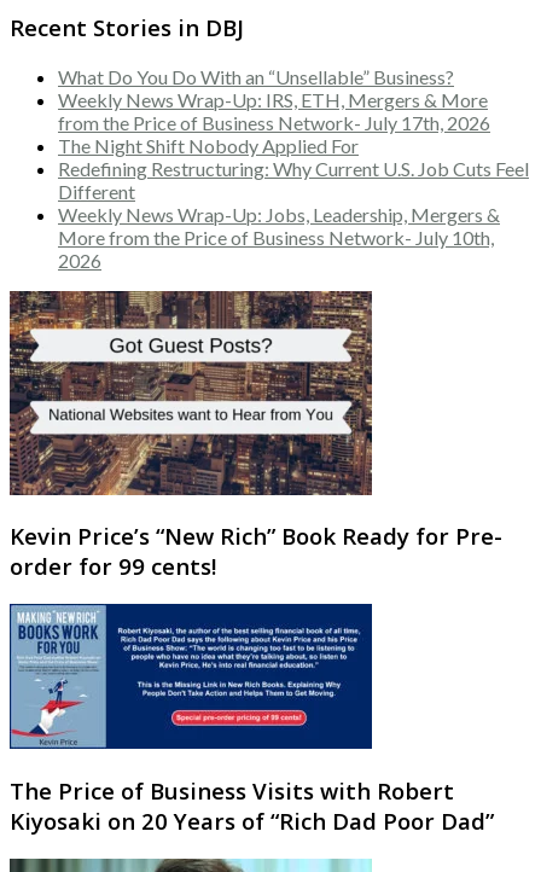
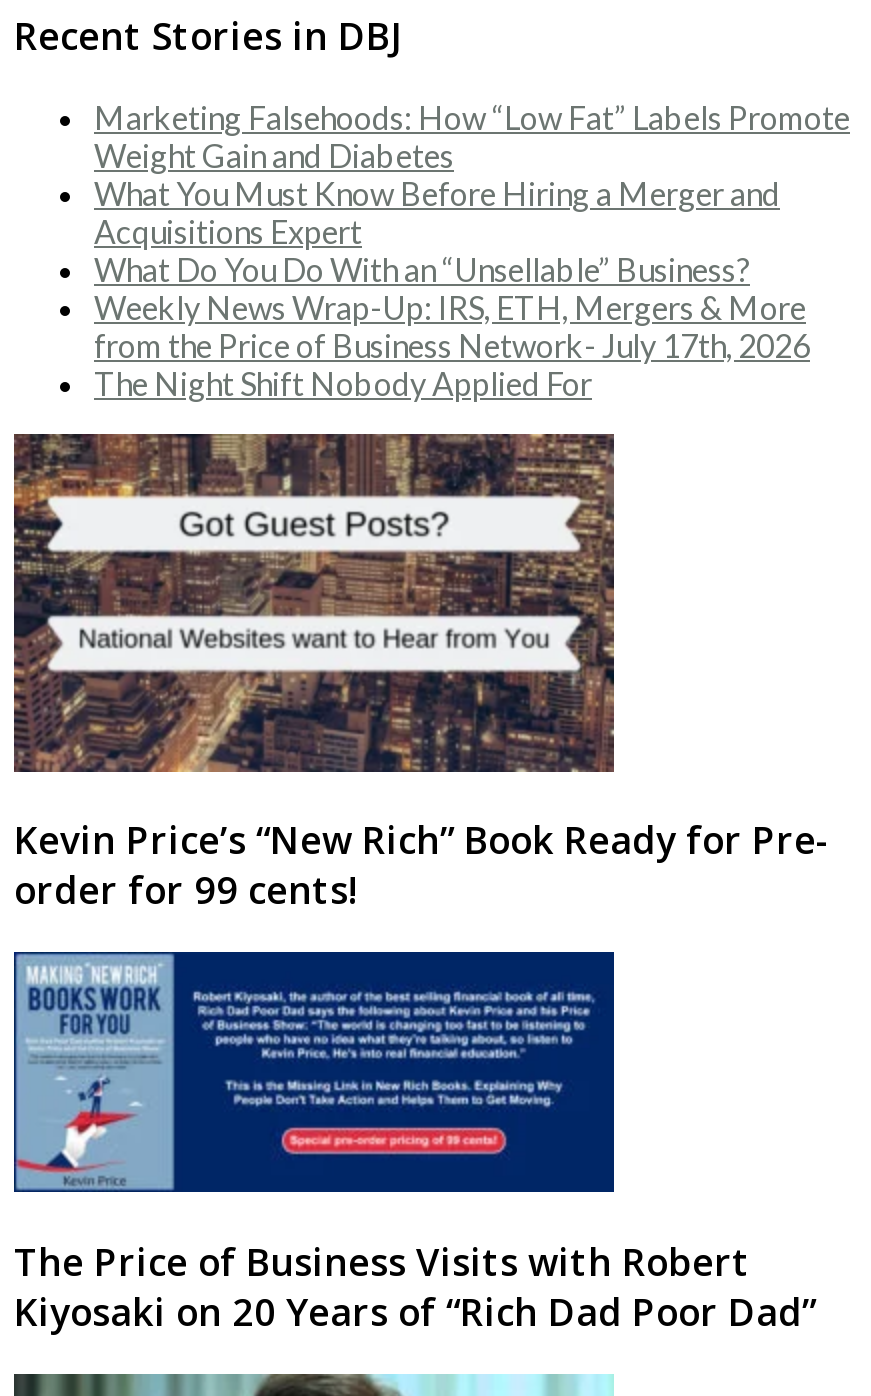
+ Marketing Falsehoods: How “Low Fat” Labels Promote
+ Weight Gain and Diabetes
+ What You Must Know Before Hiring a Merger and
+ Acquisitions Expert

moved down: What Do You Do With an “Unsellable” Business? | Weekly News Wrap-Up: IRS, ETH, Mergers & More | from the Price of Business Network- July 17th, 2026 | The Night Shift Nobody Applied For

- Redefining Restructuring: Why Current U.S. Job Cuts Feel
- Different
- Weekly News Wrap-Up: Jobs, Leadership, Mergers &
- More from the Price of Business Network- July 10th,
- 2026
